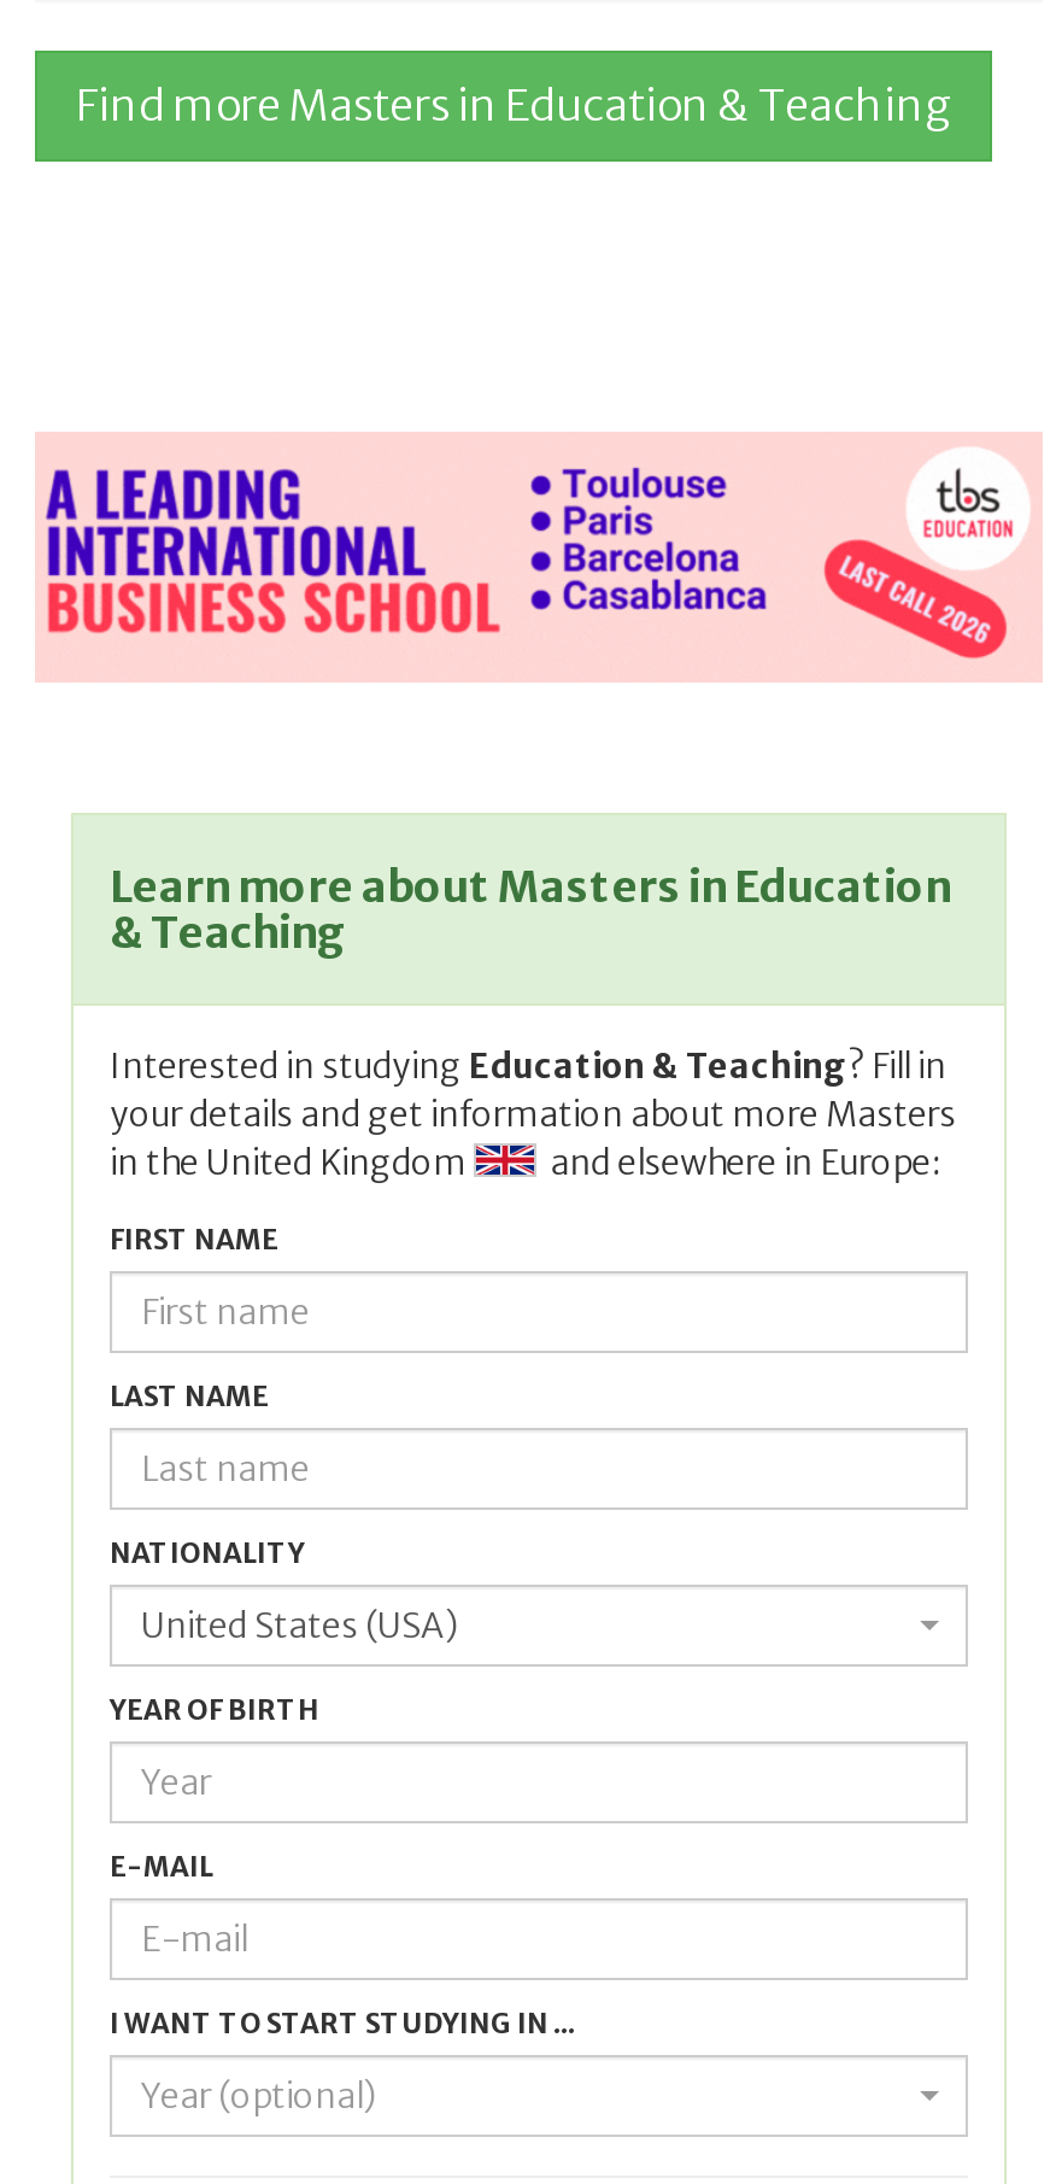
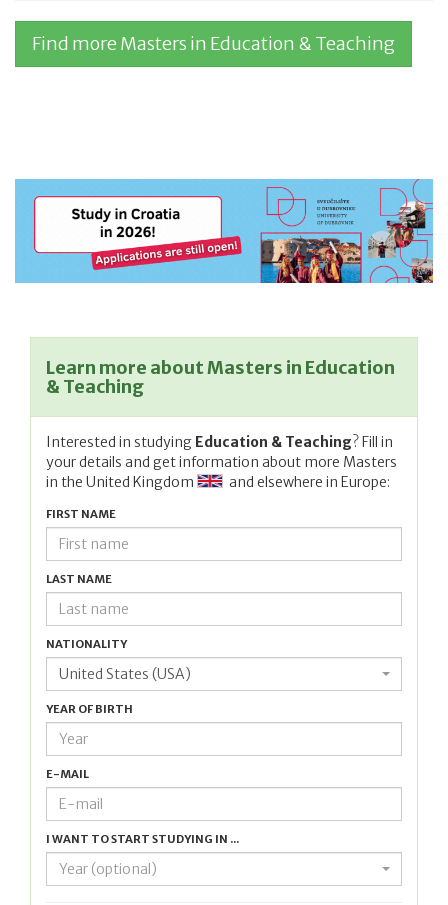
- [image]
+ [image]
